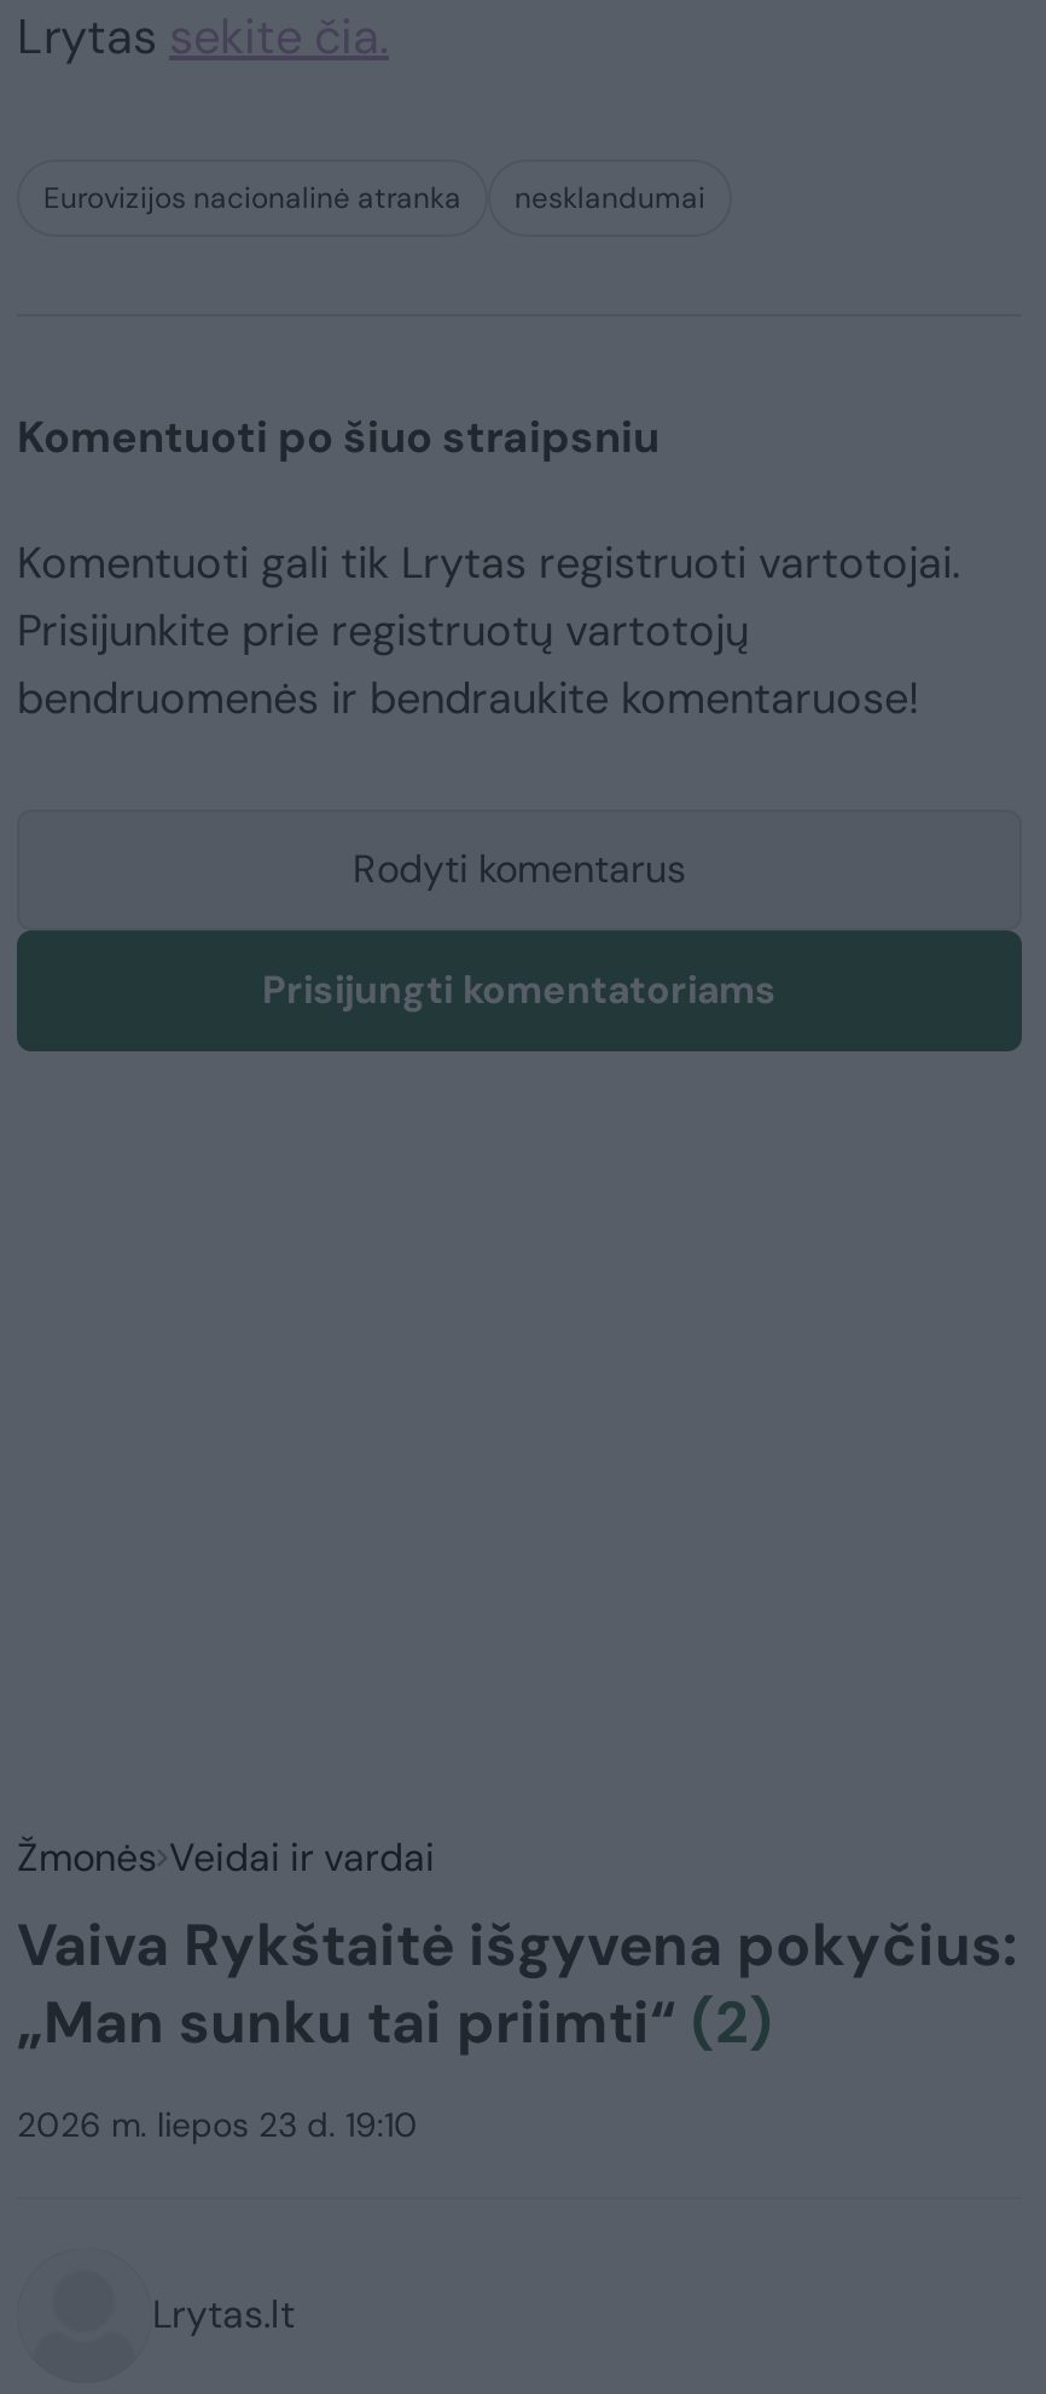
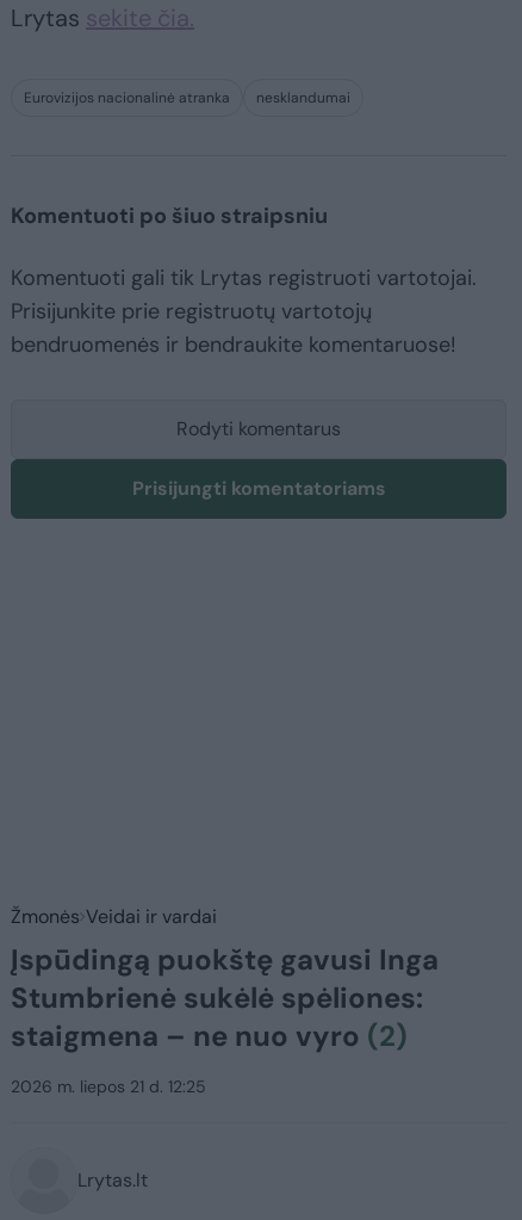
- Vaiva Rykštaitė išgyvena pokyčius:
- „Man sunku tai priimti“(2)
+ Įspūdingą puokštę gavusi Inga
+ Stumbrienė sukėlė spėliones:
+ staigmena – ne nuo vyro (2)

- 2026 m. liepos 23 d. 19:10
+ 2026 m. liepos 21 d. 12:25
